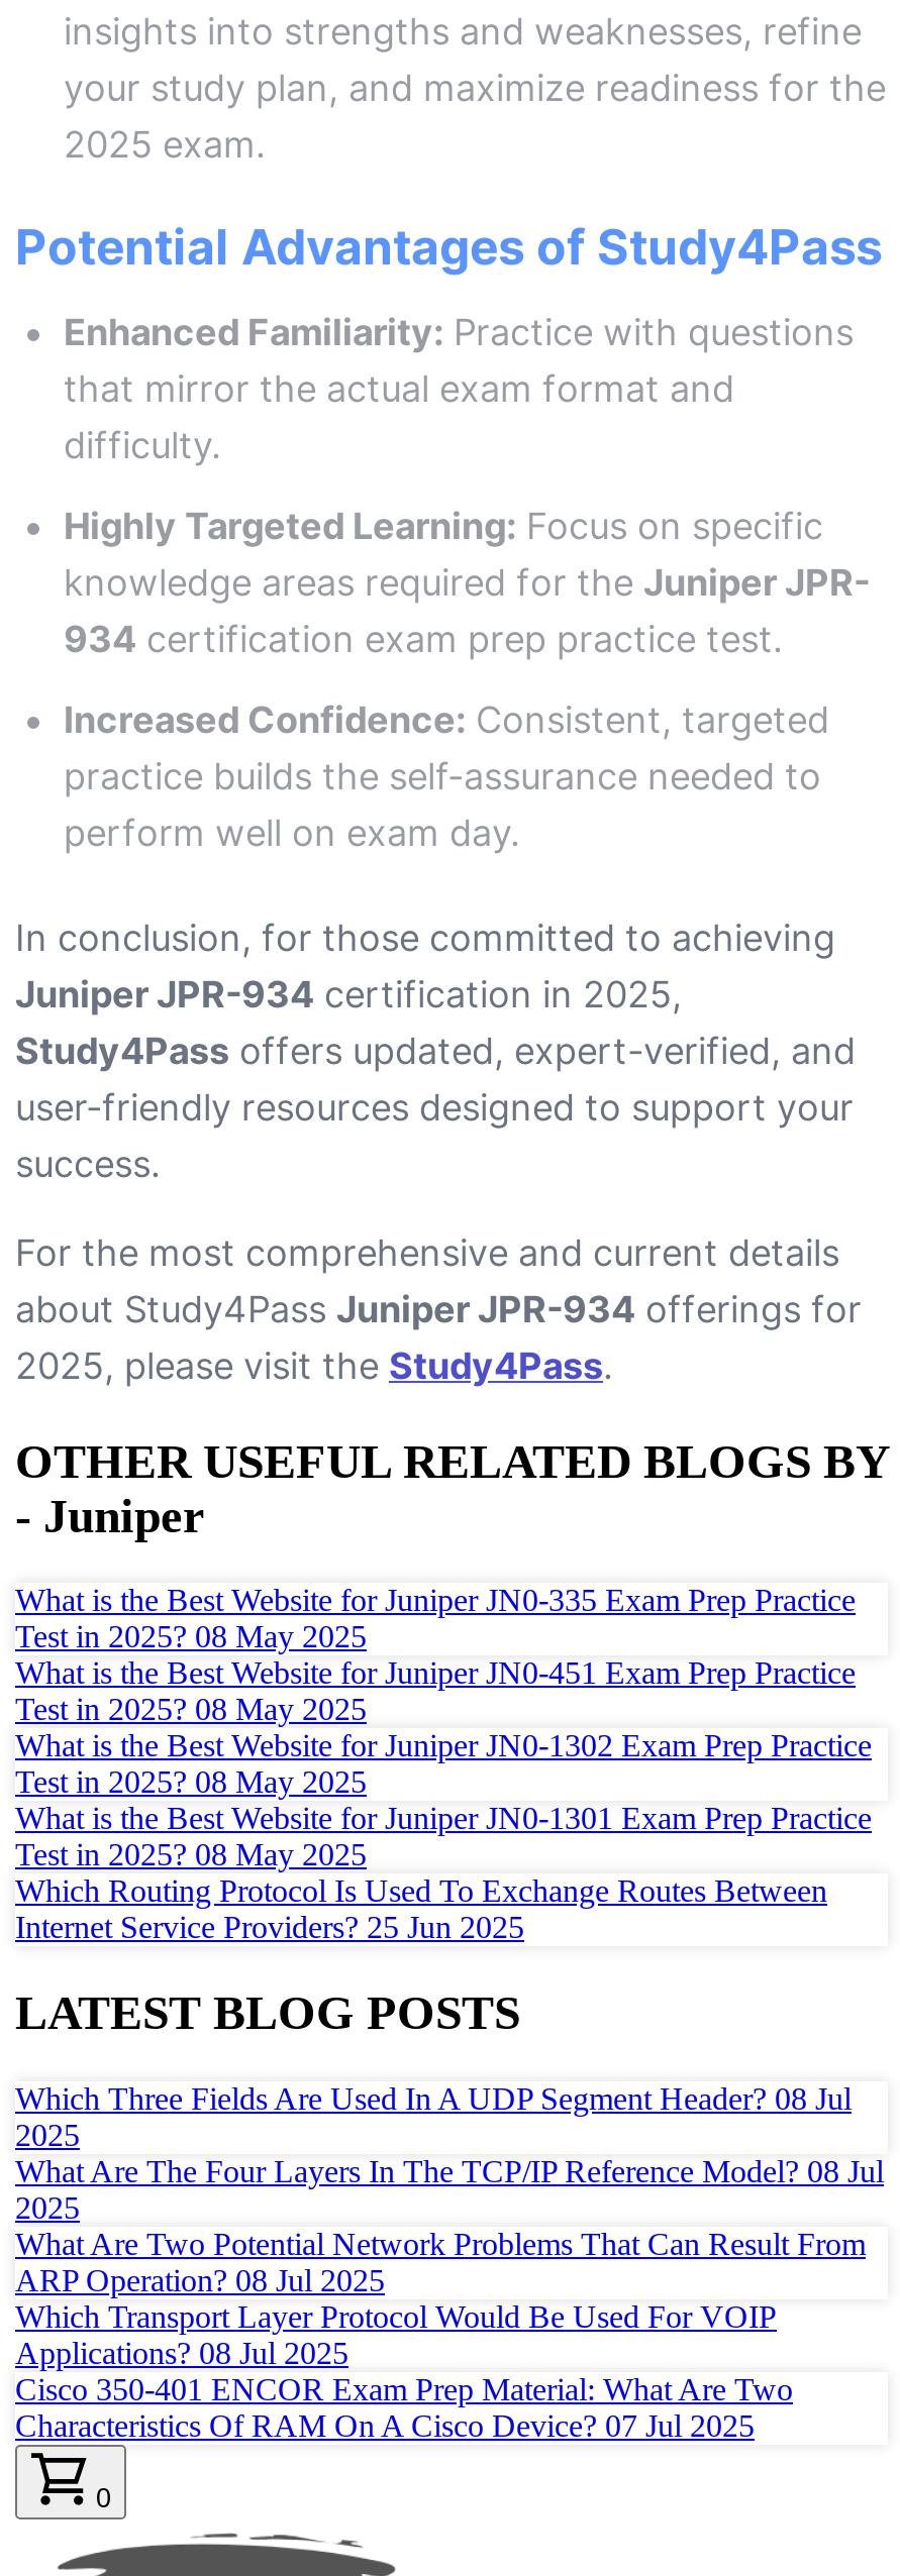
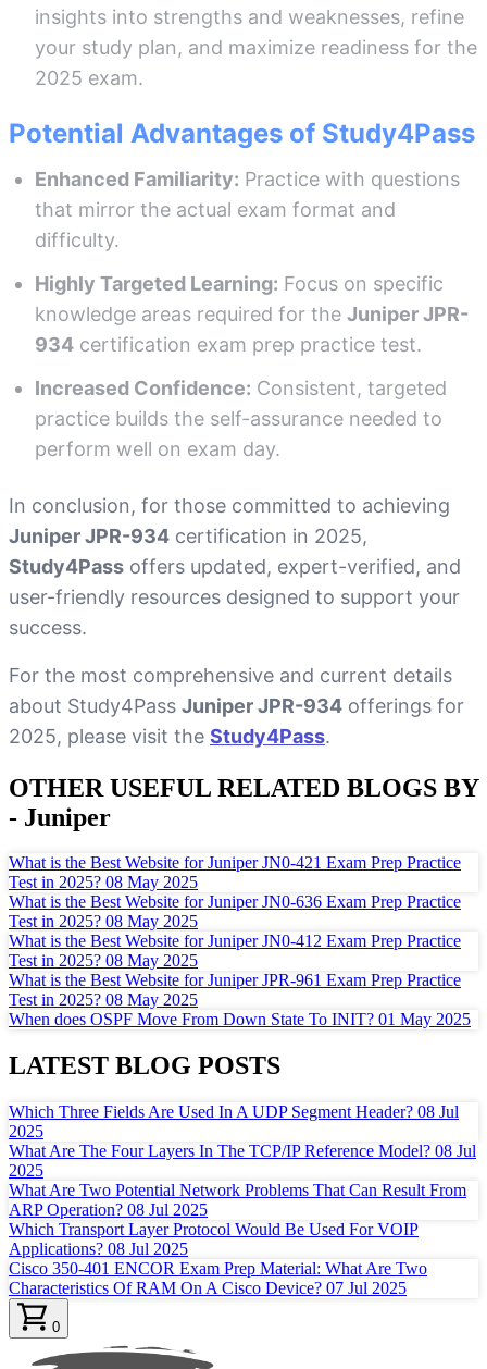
- What is the Best Website for Juniper JN0-335 Exam Prep Practice
+ What is the Best Website for Juniper JN0-421 Exam Prep Practice

- What is the Best Website for Juniper JN0-451 Exam Prep Practice
+ What is the Best Website for Juniper JN0-636 Exam Prep Practice

- What is the Best Website for Juniper JN0-1302 Exam Prep Practice
+ What is the Best Website for Juniper JN0-412 Exam Prep Practice

- What is the Best Website for Juniper JN0-1301 Exam Prep Practice
+ What is the Best Website for Juniper JPR-961 Exam Prep Practice

- Which Routing Protocol Is Used To Exchange Routes Between
- Internet Service Providers? 25 Jun 2025
+ When does OSPF Move From Down State To INIT? 01 May 2025
